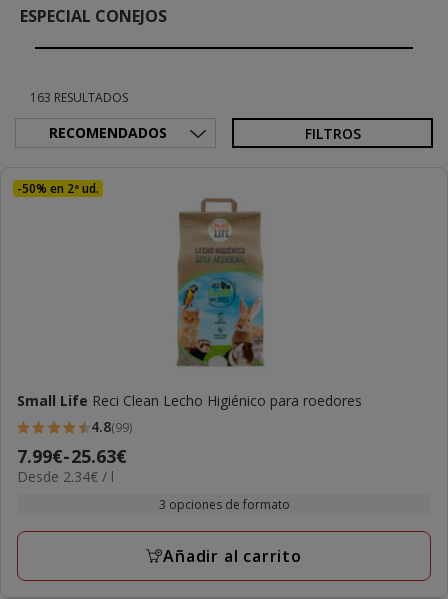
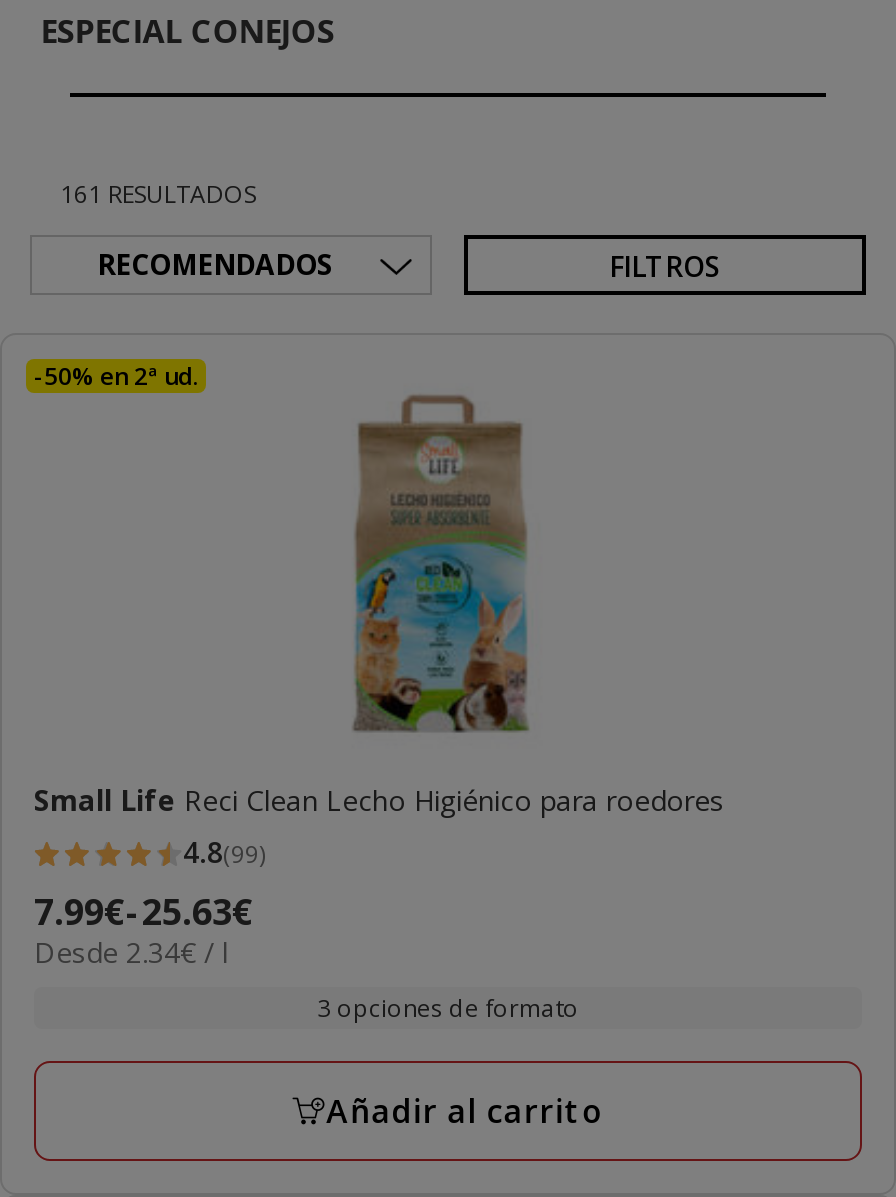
- 163 RESULTADOS
+ 161 RESULTADOS
